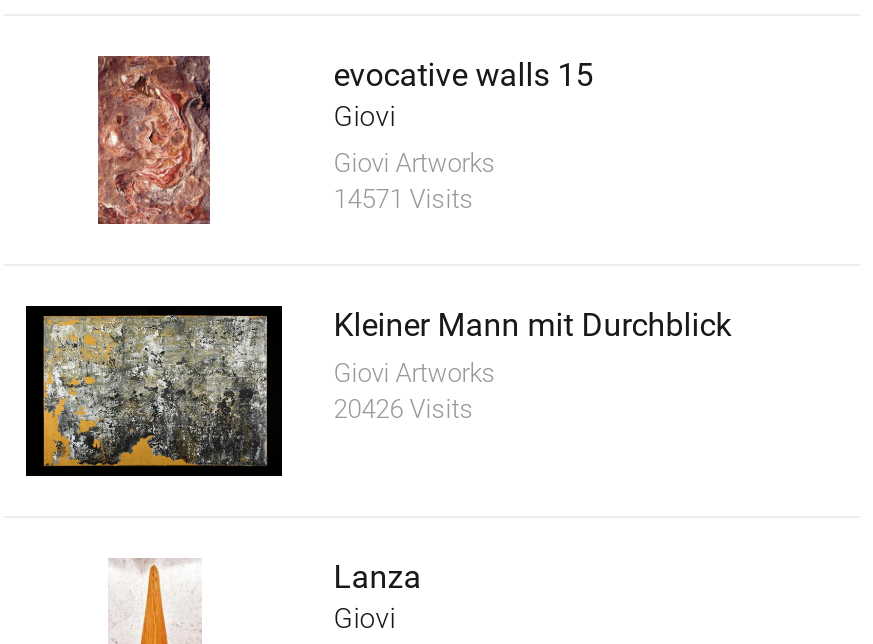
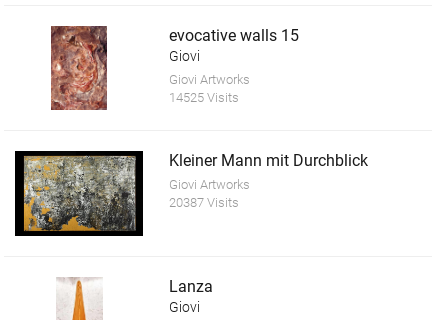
- 14571 Visits
+ 14525 Visits

- 20426 Visits
+ 20387 Visits
